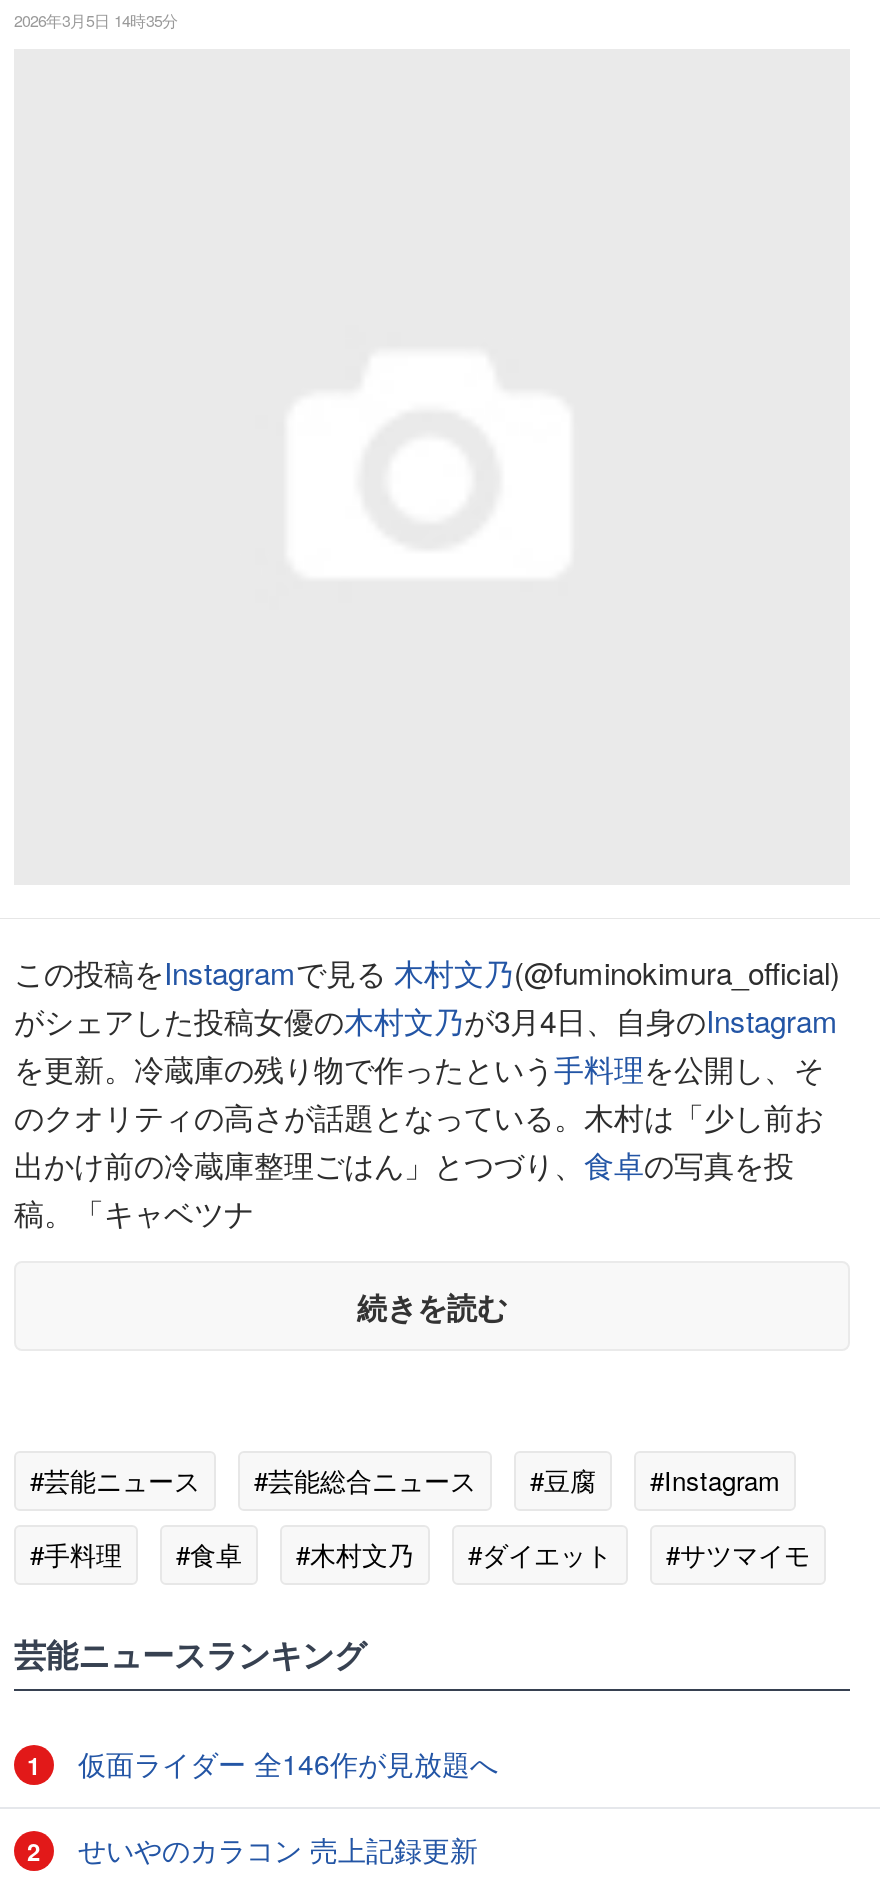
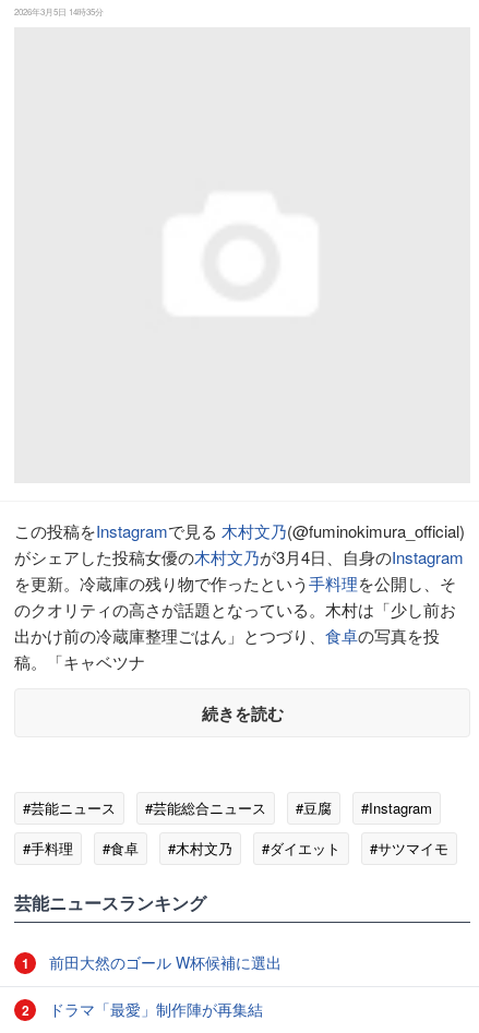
- 仮面ライダー 全146作が見放題へ
+ 前田大然のゴール W杯候補に選出

- せいやのカラコン 売上記録更新
+ ドラマ「最愛」制作陣が再集結
